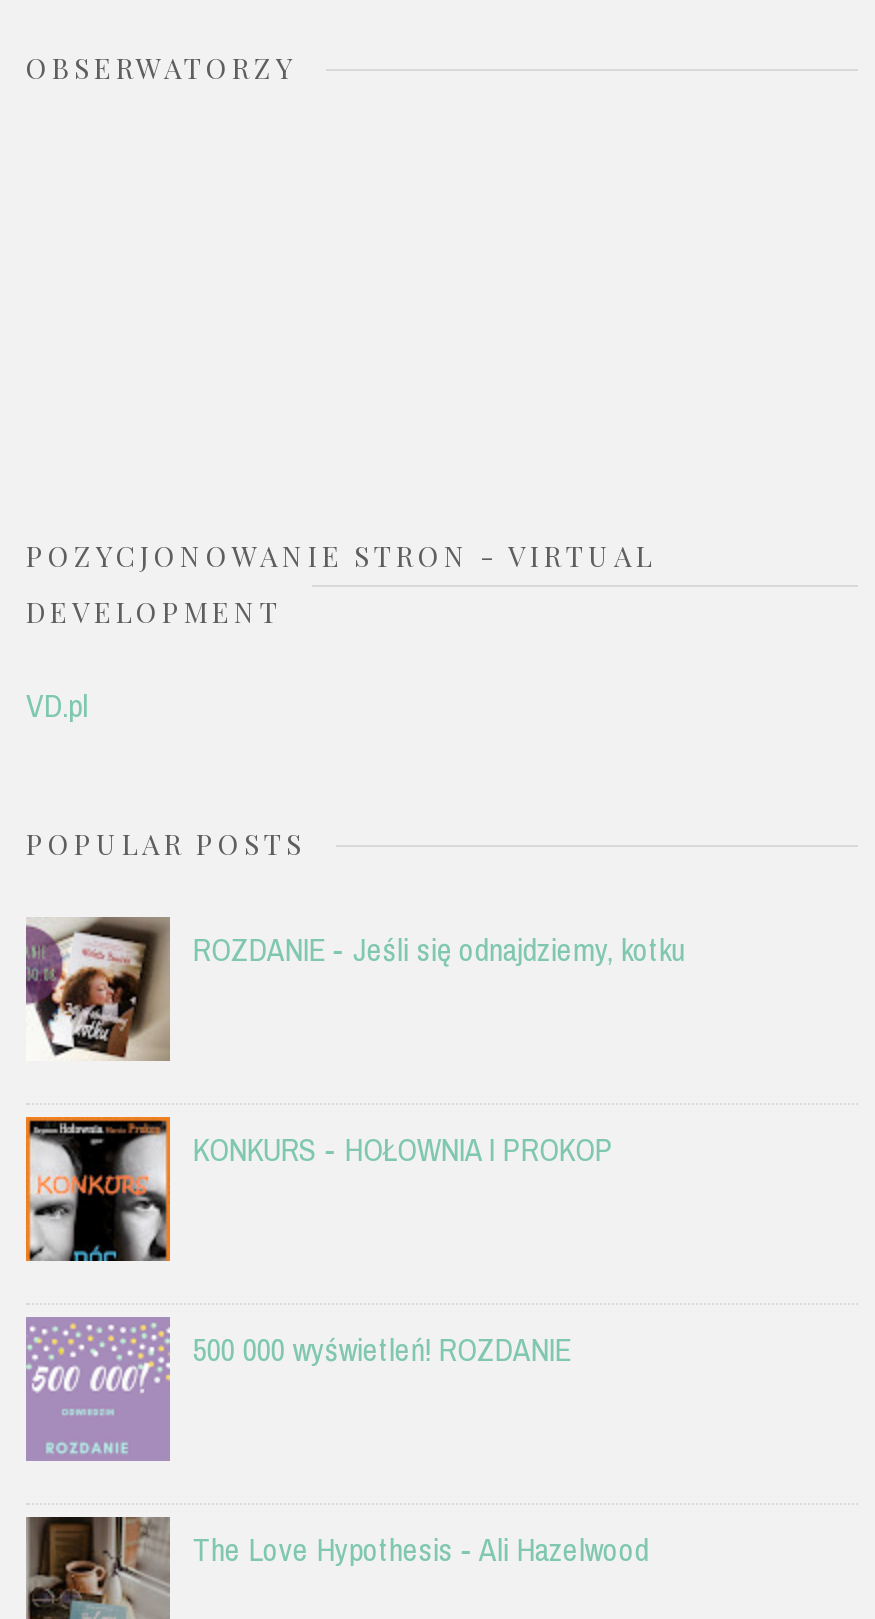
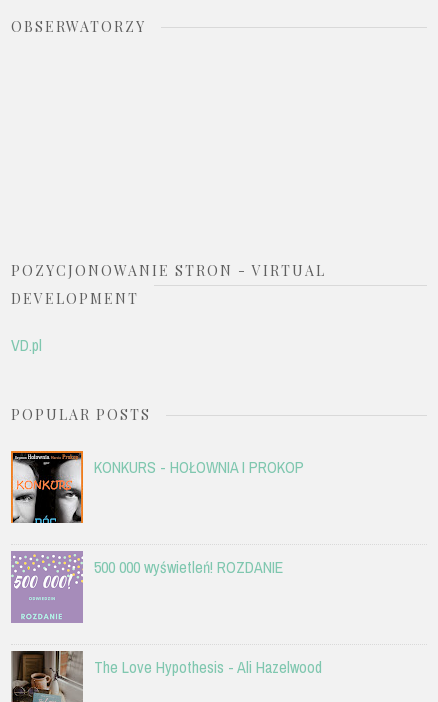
- [image]
- ROZDANIE - Jeśli się odnajdziemy, kotku
